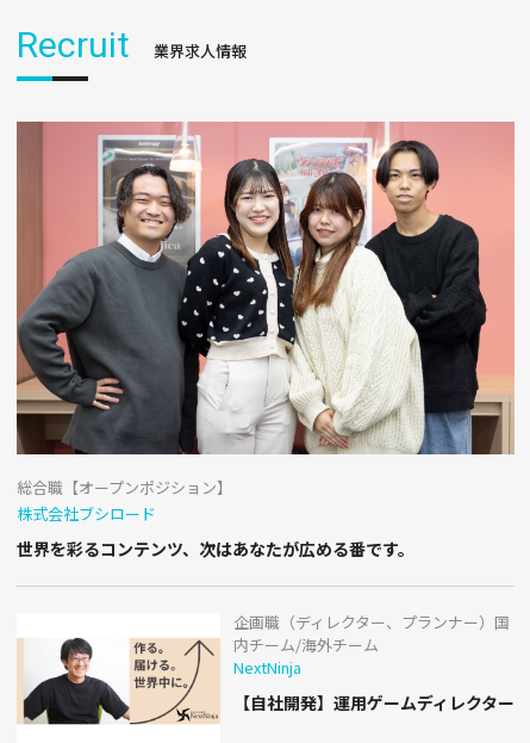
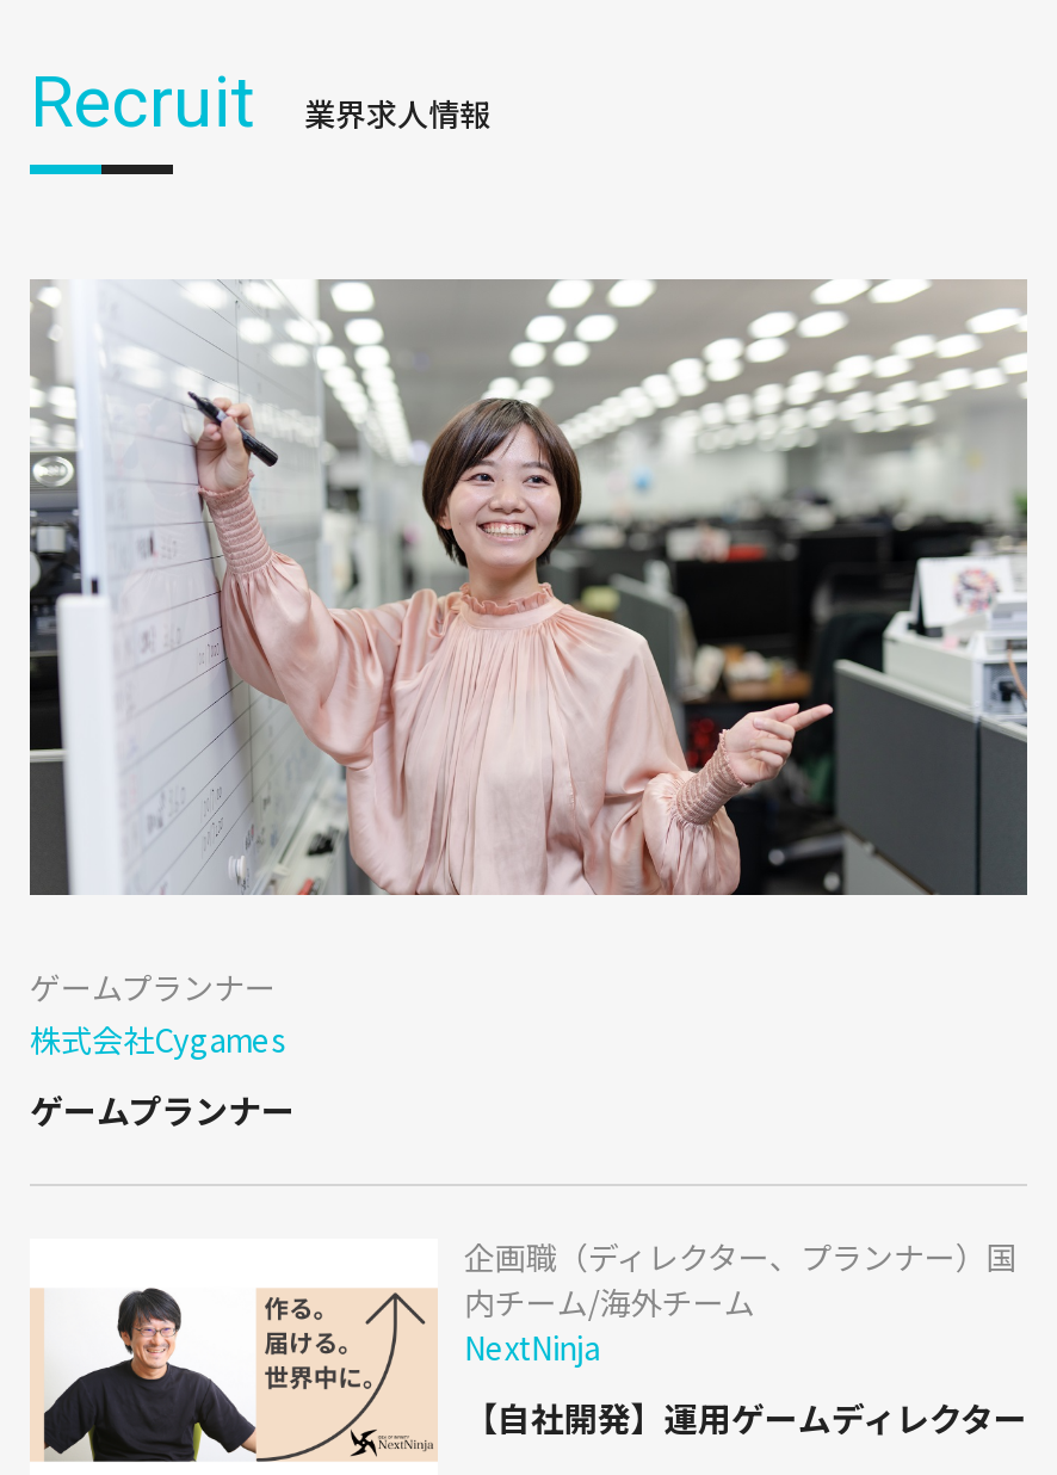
- [image]
- 総合職【オープンポジション】
- 株式会社ブシロード
+ [image]
+ ゲームプランナー
+ 株式会社Cygames

- 世界を彩るコンテンツ、次はあなたが広める番です。
+ ゲームプランナー
